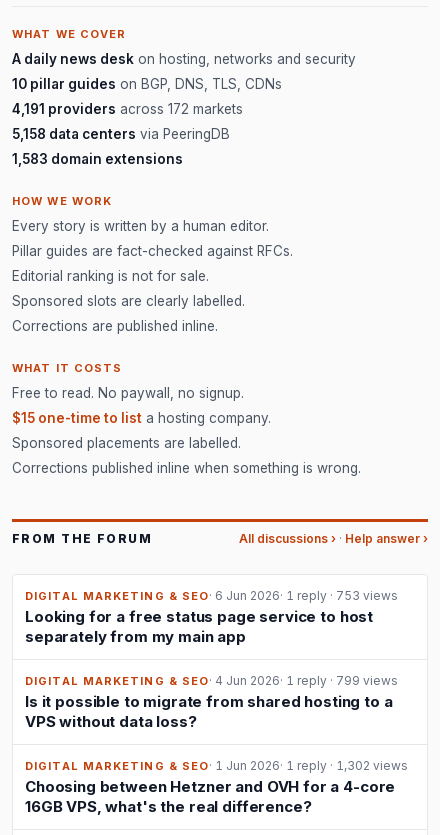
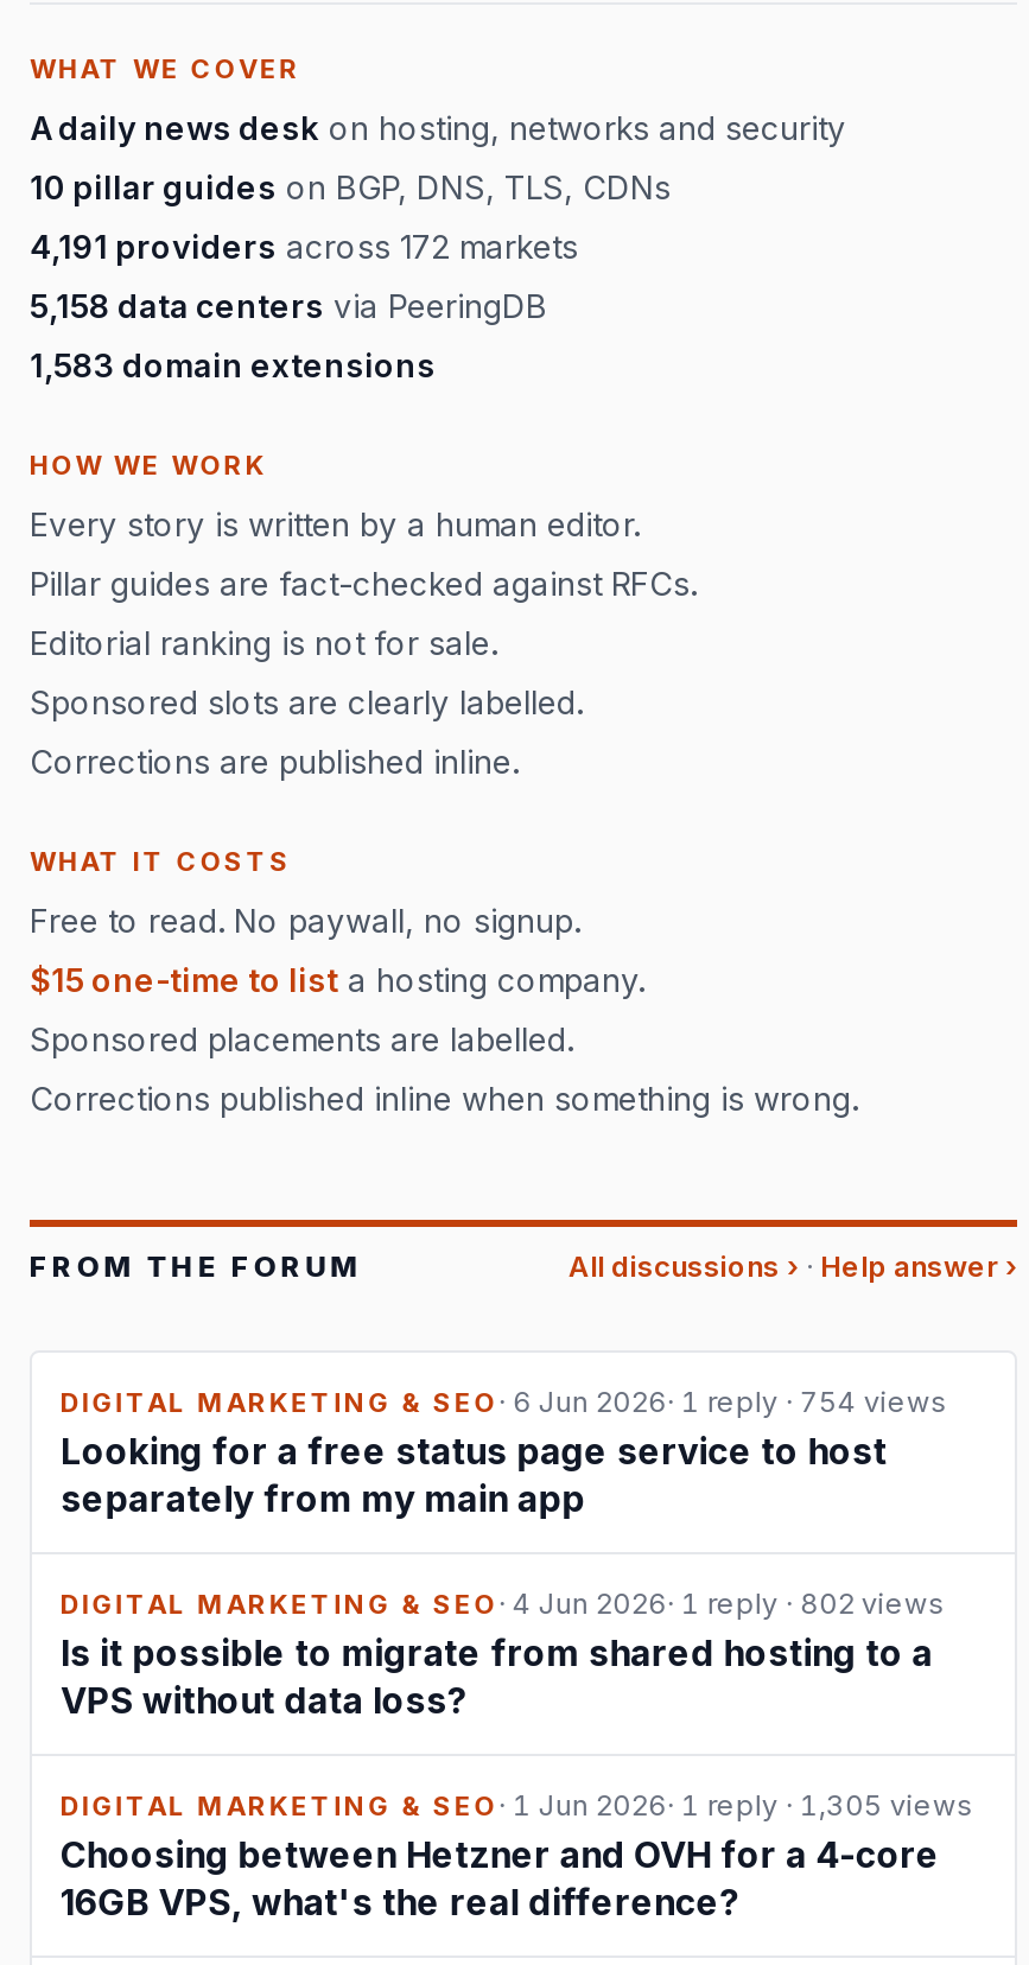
- DIGITAL MARKETING & SEO · 6 Jun 2026 · 1 reply · 753 views
+ DIGITAL MARKETING & SEO · 6 Jun 2026 · 1 reply · 754 views

- DIGITAL MARKETING & SEO · 4 Jun 2026 · 1 reply · 799 views
+ DIGITAL MARKETING & SEO · 4 Jun 2026 · 1 reply · 802 views

- DIGITAL MARKETING & SEO · 1 Jun 2026 · 1 reply · 1,302 views
+ DIGITAL MARKETING & SEO · 1 Jun 2026 · 1 reply · 1,305 views
